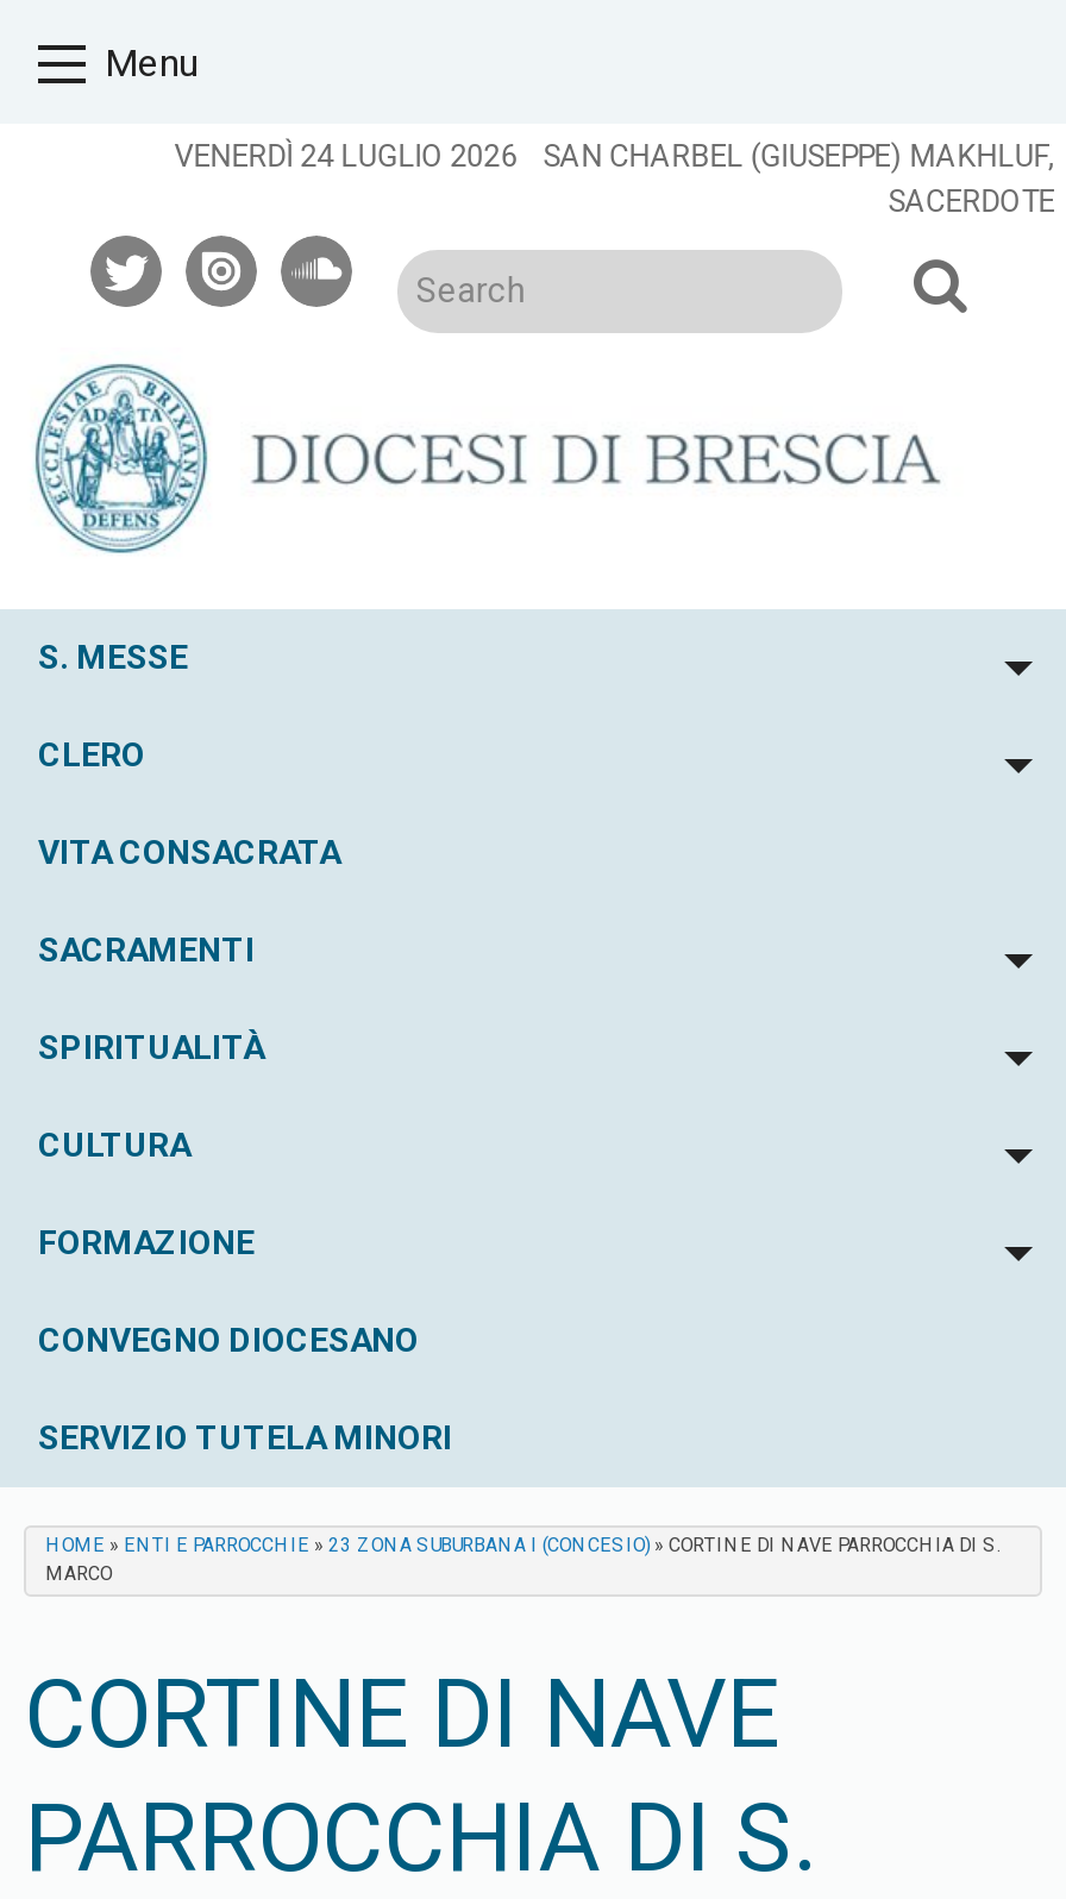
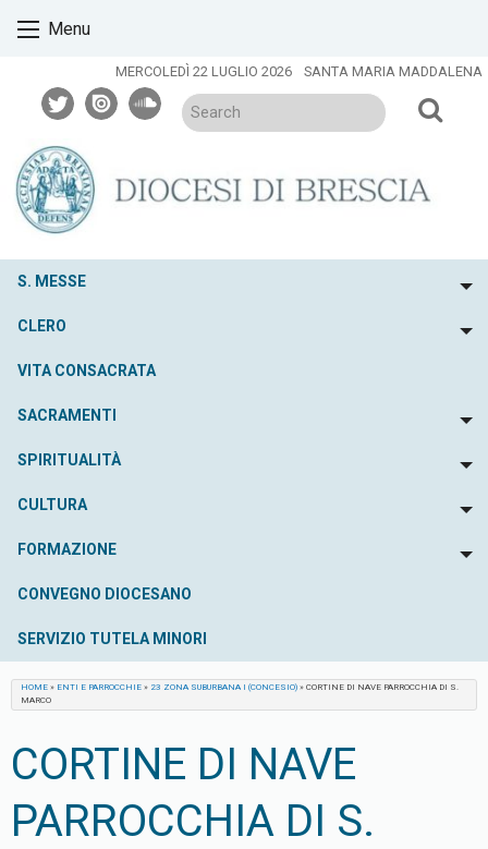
- VENERDÌ 24 LUGLIO 2026 SAN CHARBEL (GIUSEPPE) MAKHLUF,
- SACERDOTE
+ MERCOLEDÌ 22 LUGLIO 2026 SANTA MARIA MADDALENA
